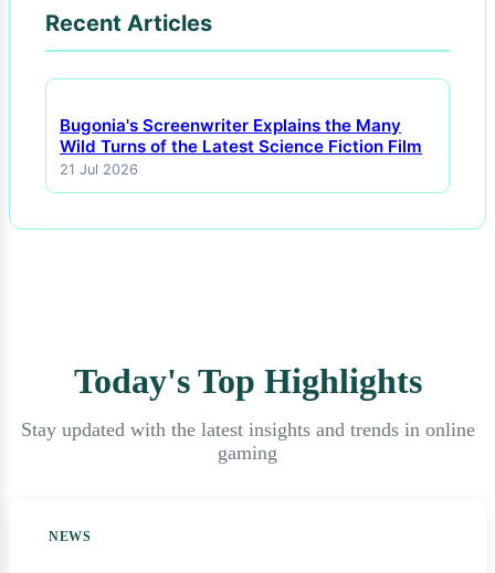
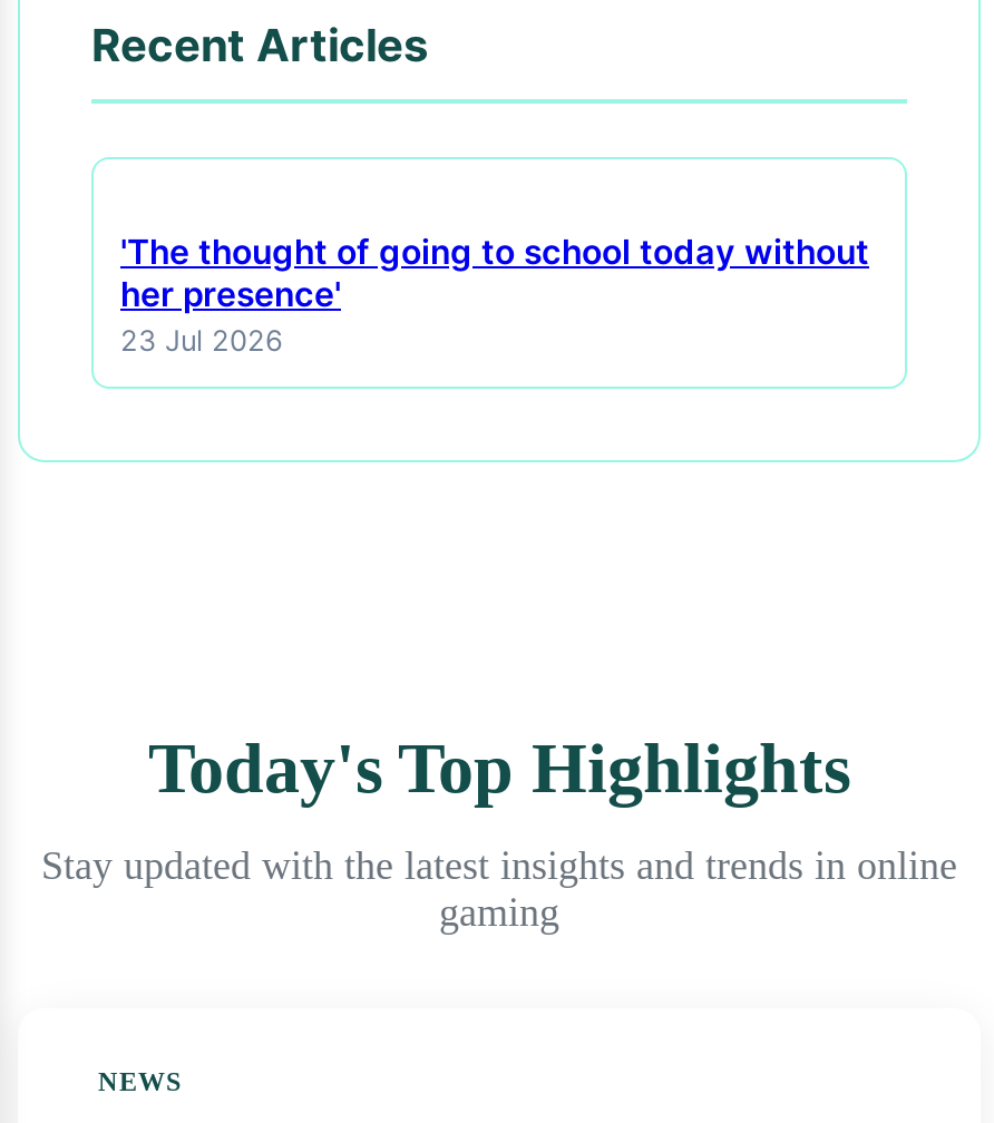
- Bugonia's Screenwriter Explains the Many
- Wild Turns of the Latest Science Fiction Film
- 21 Jul 2026
+ 'The thought of going to school today without
+ her presence'
+ 23 Jul 2026
